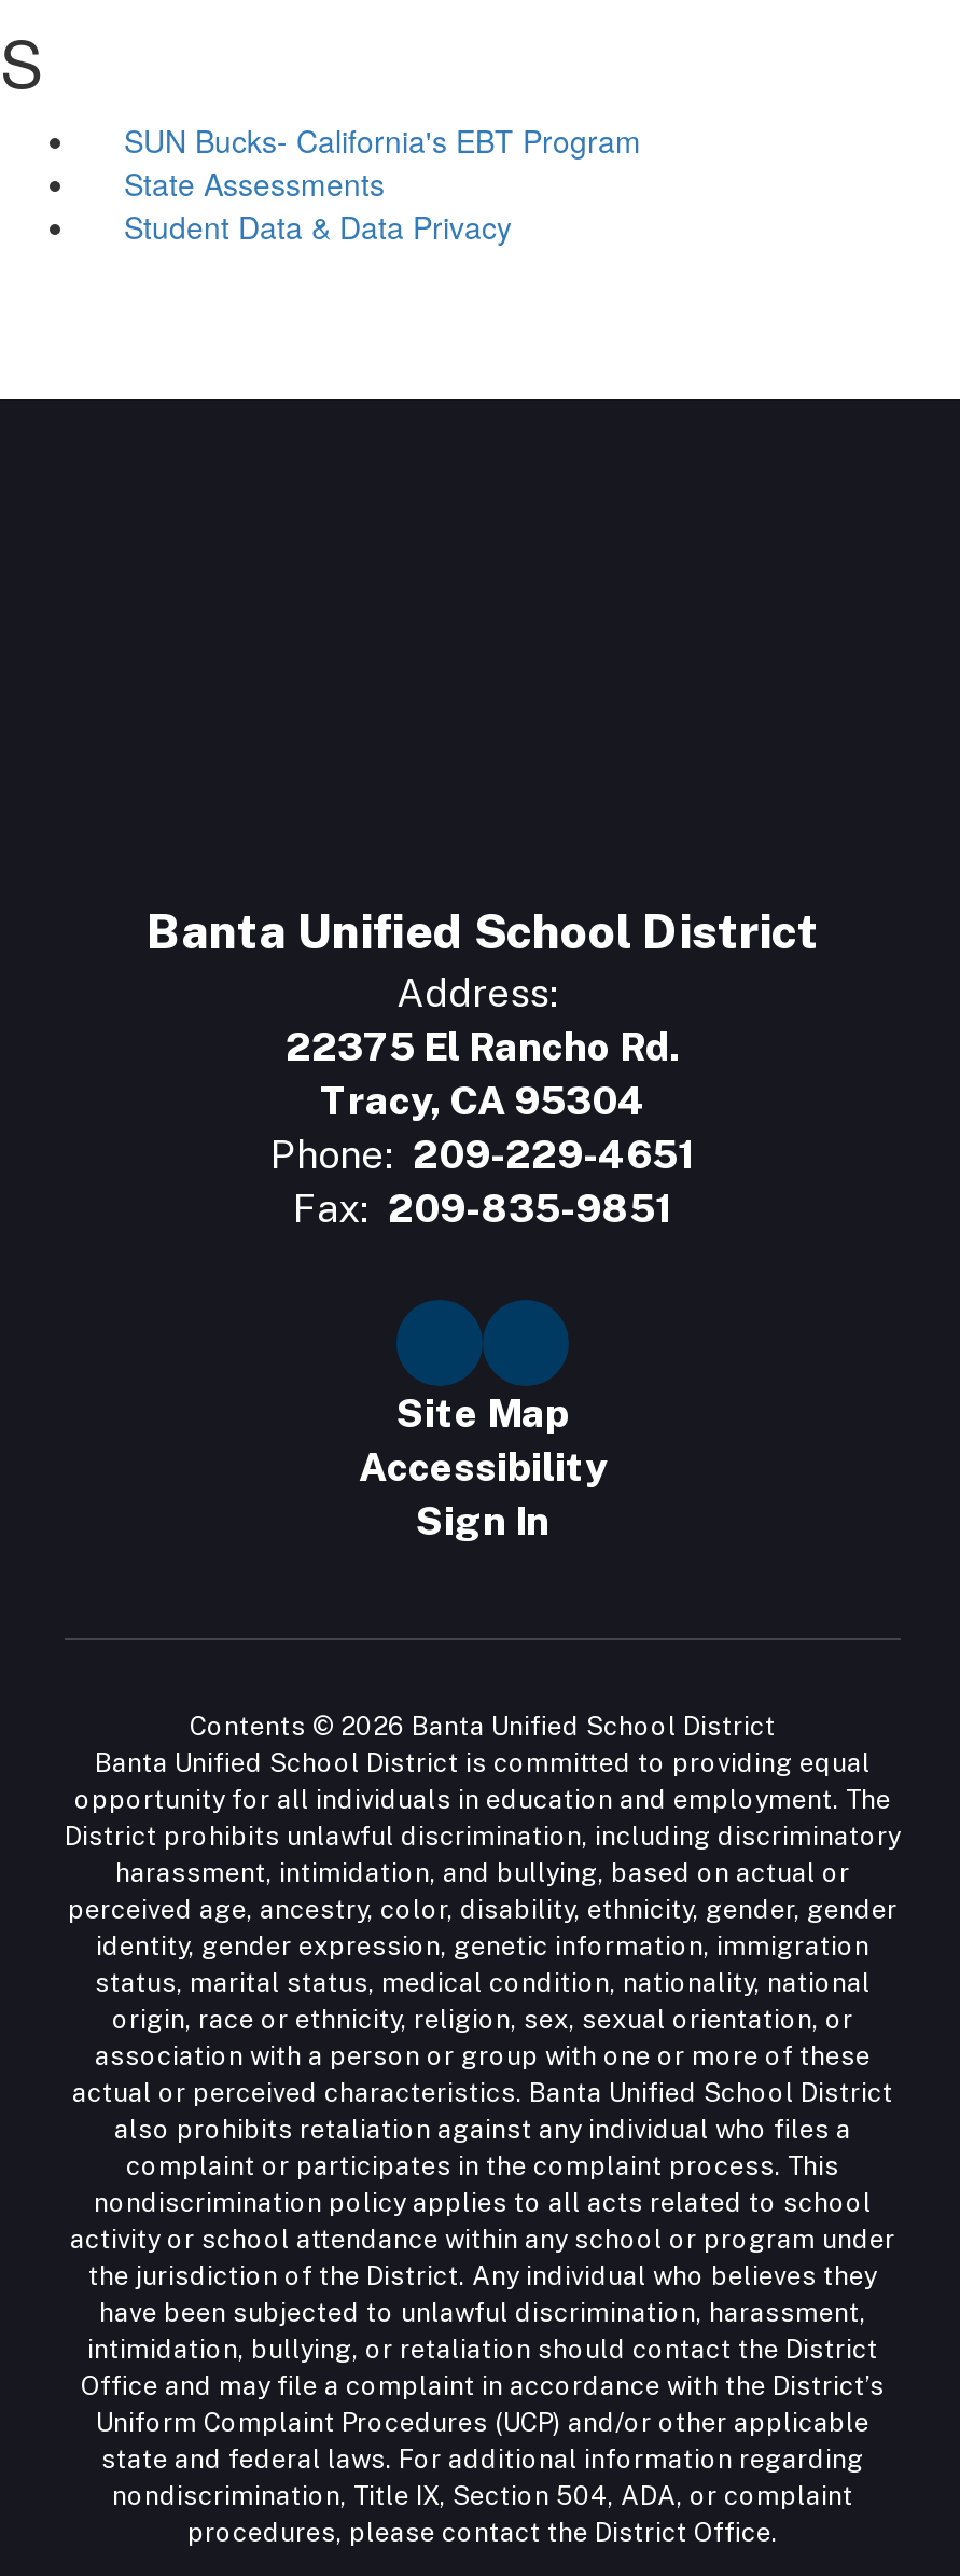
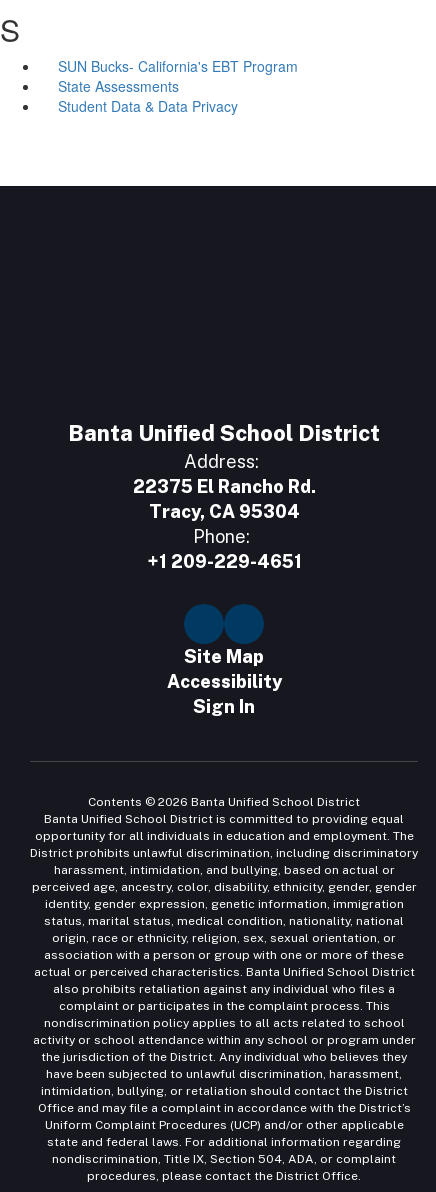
- Phone: 209-229-4651
- Fax: 209-835-9851
+ Phone:
+ +1 209-229-4651
